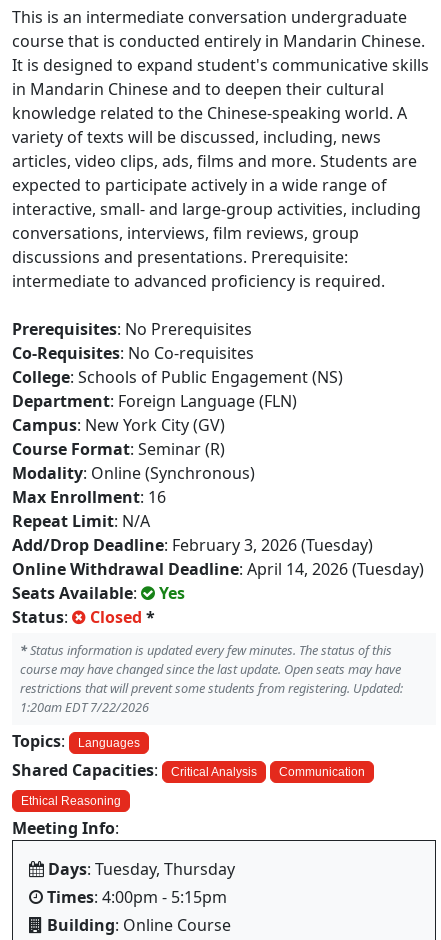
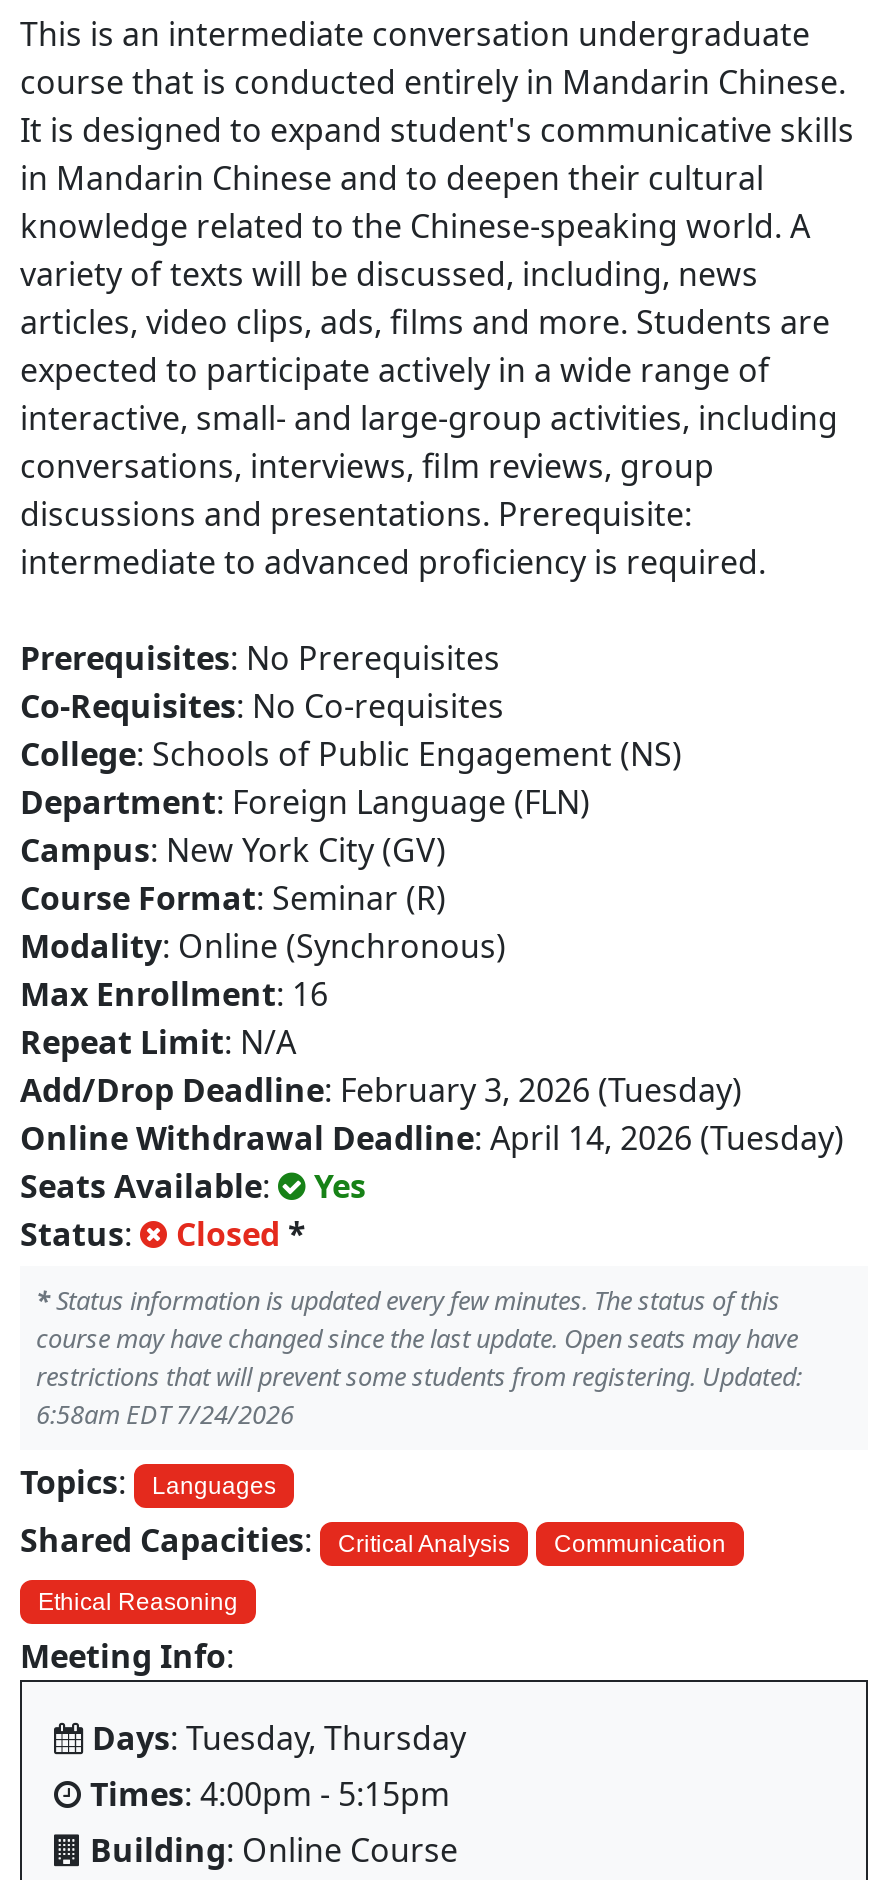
- 1:20am EDT 7/22/2026
+ 6:58am EDT 7/24/2026
